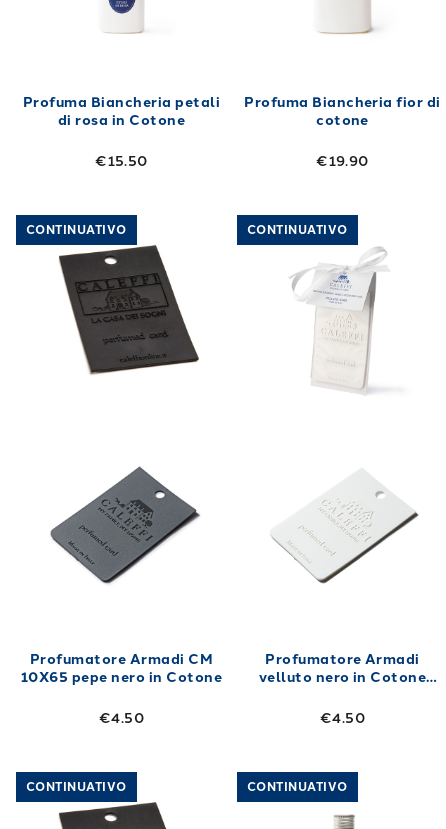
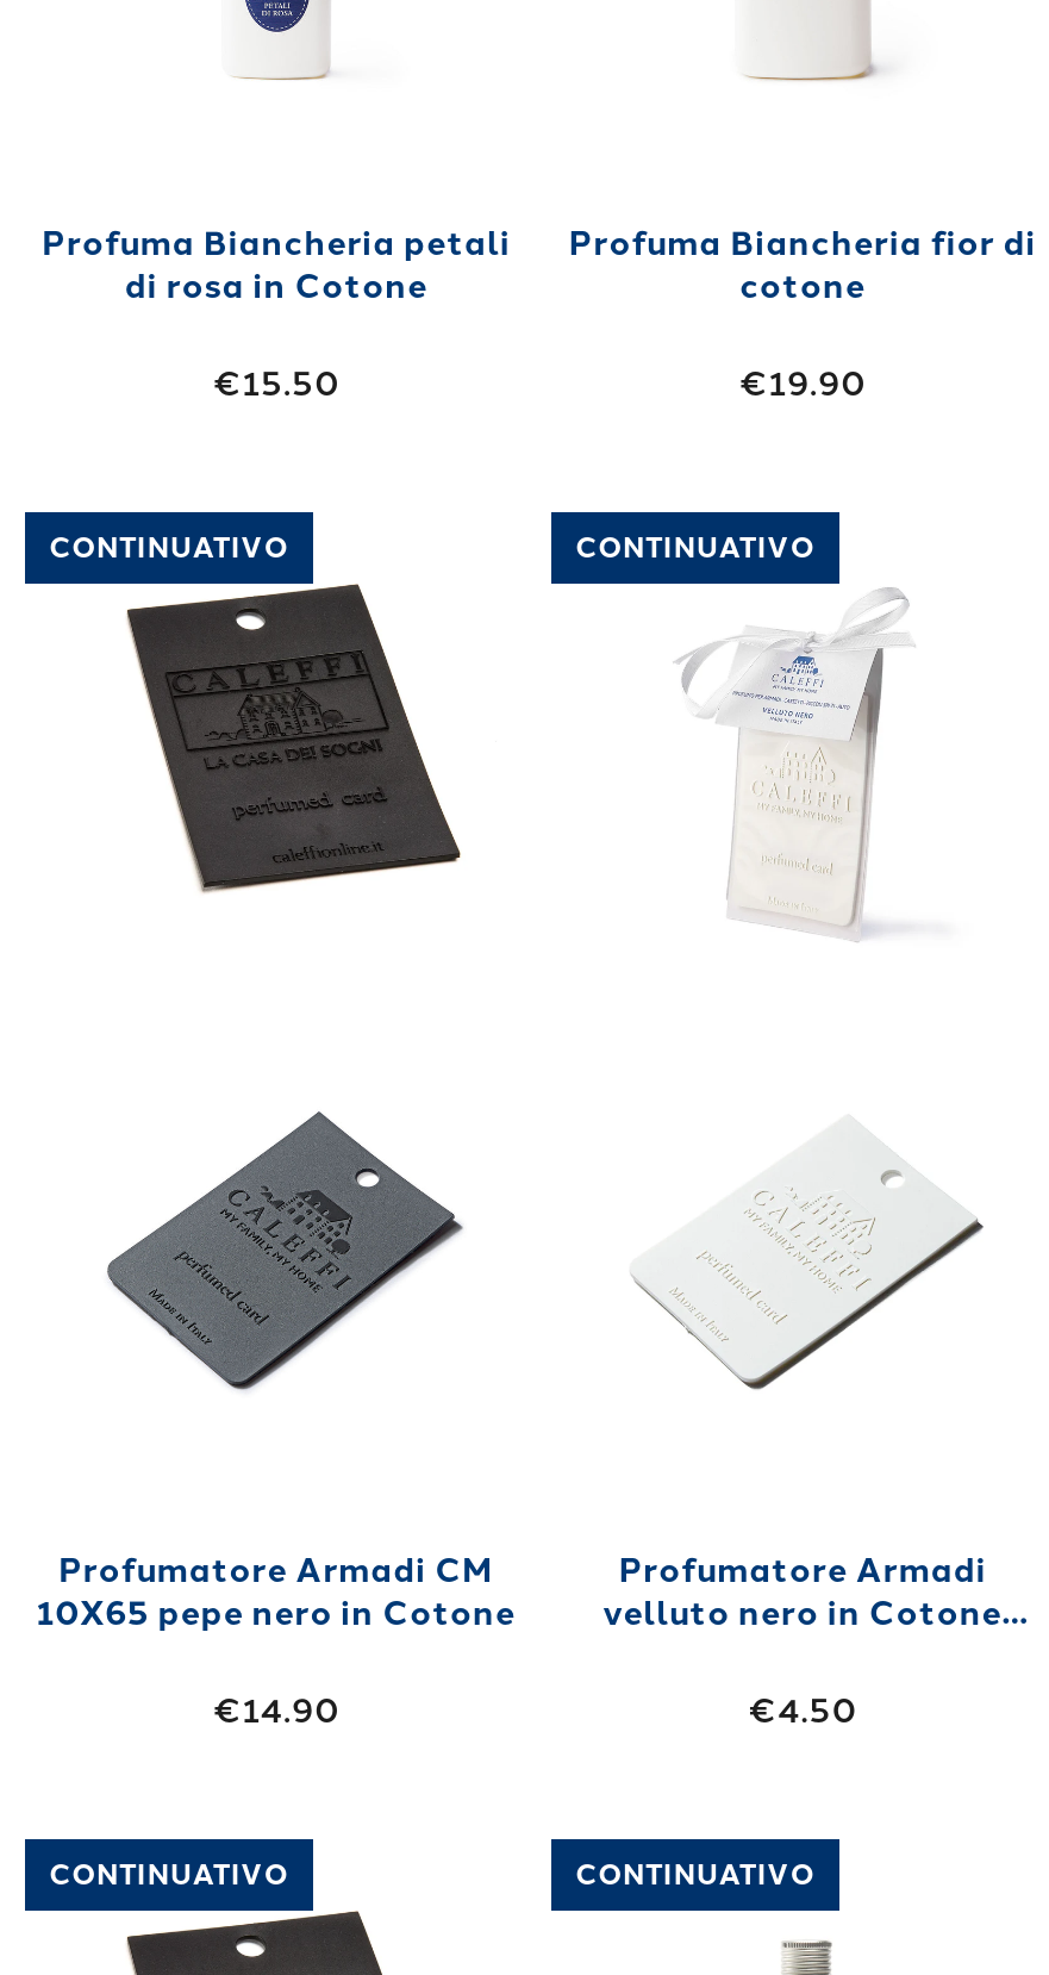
- €4.50
+ €14.90
